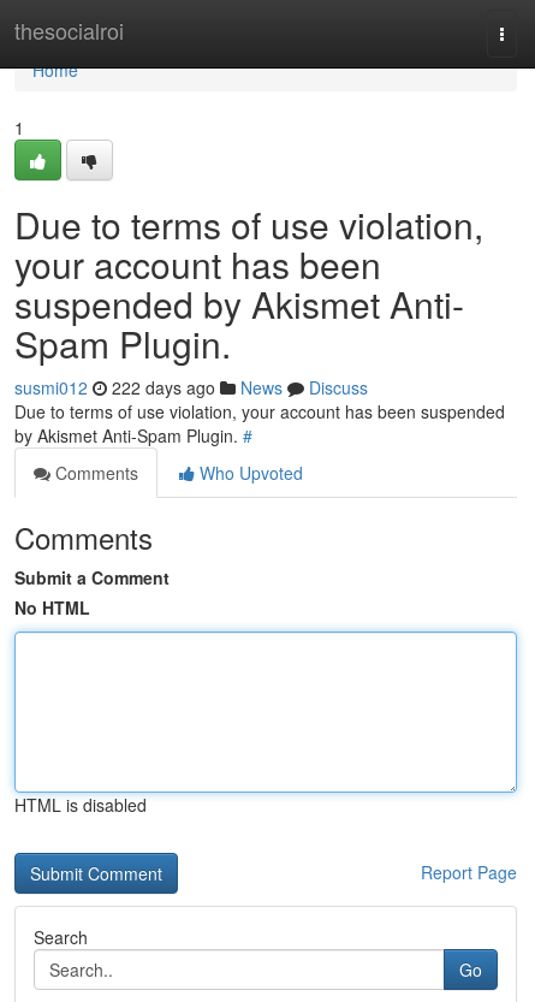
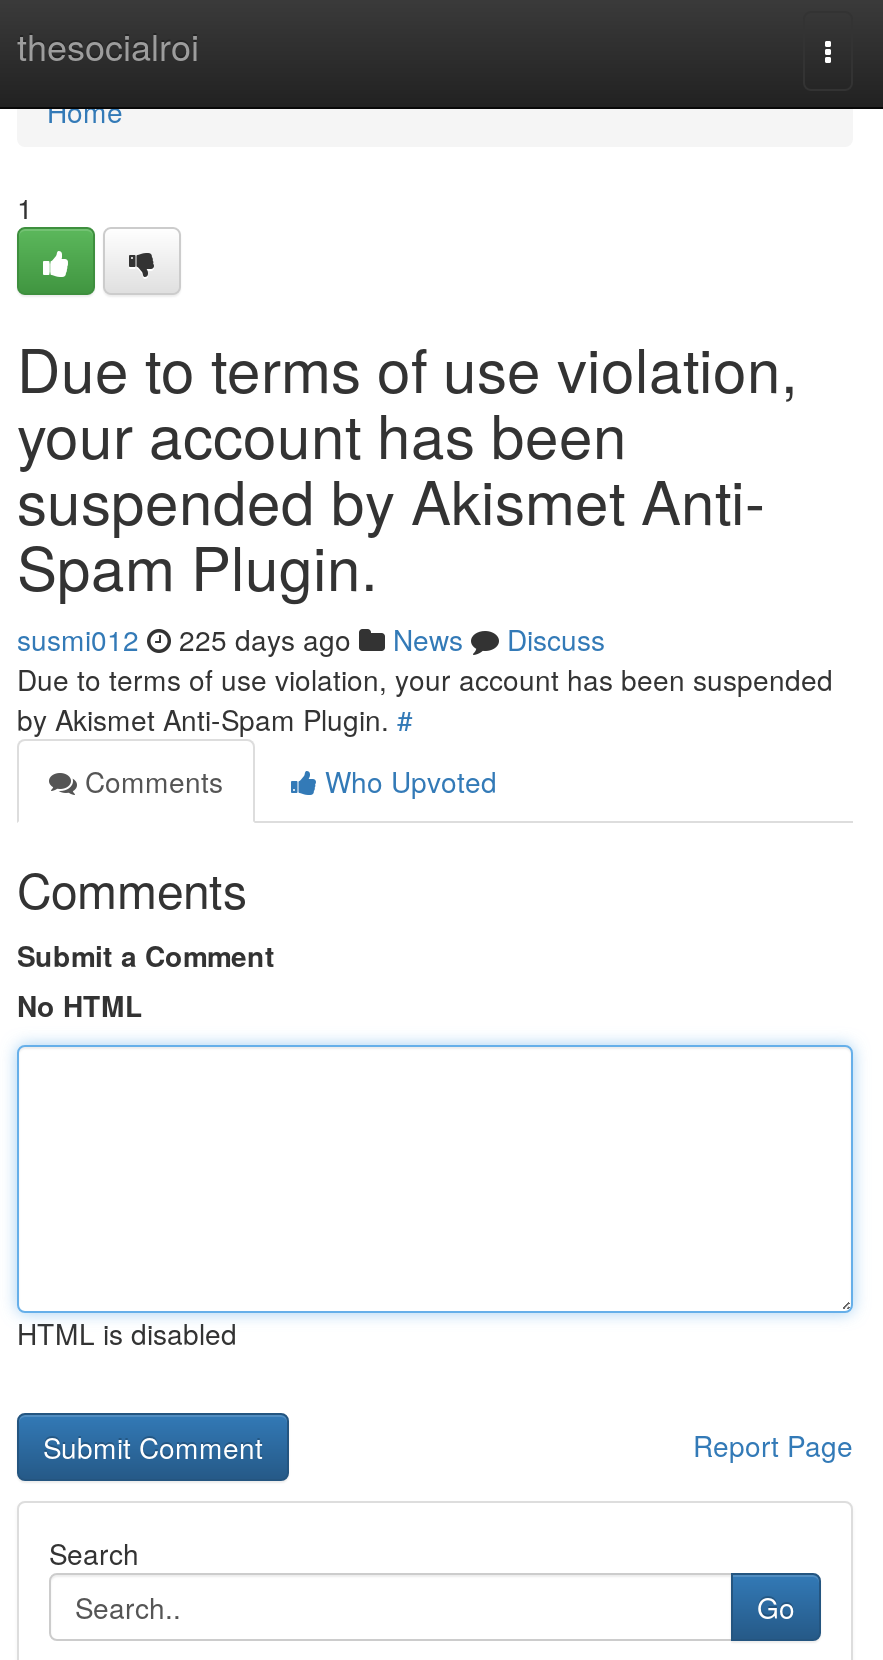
- susmi012 222 days ago News Discuss
+ susmi012 225 days ago News Discuss
